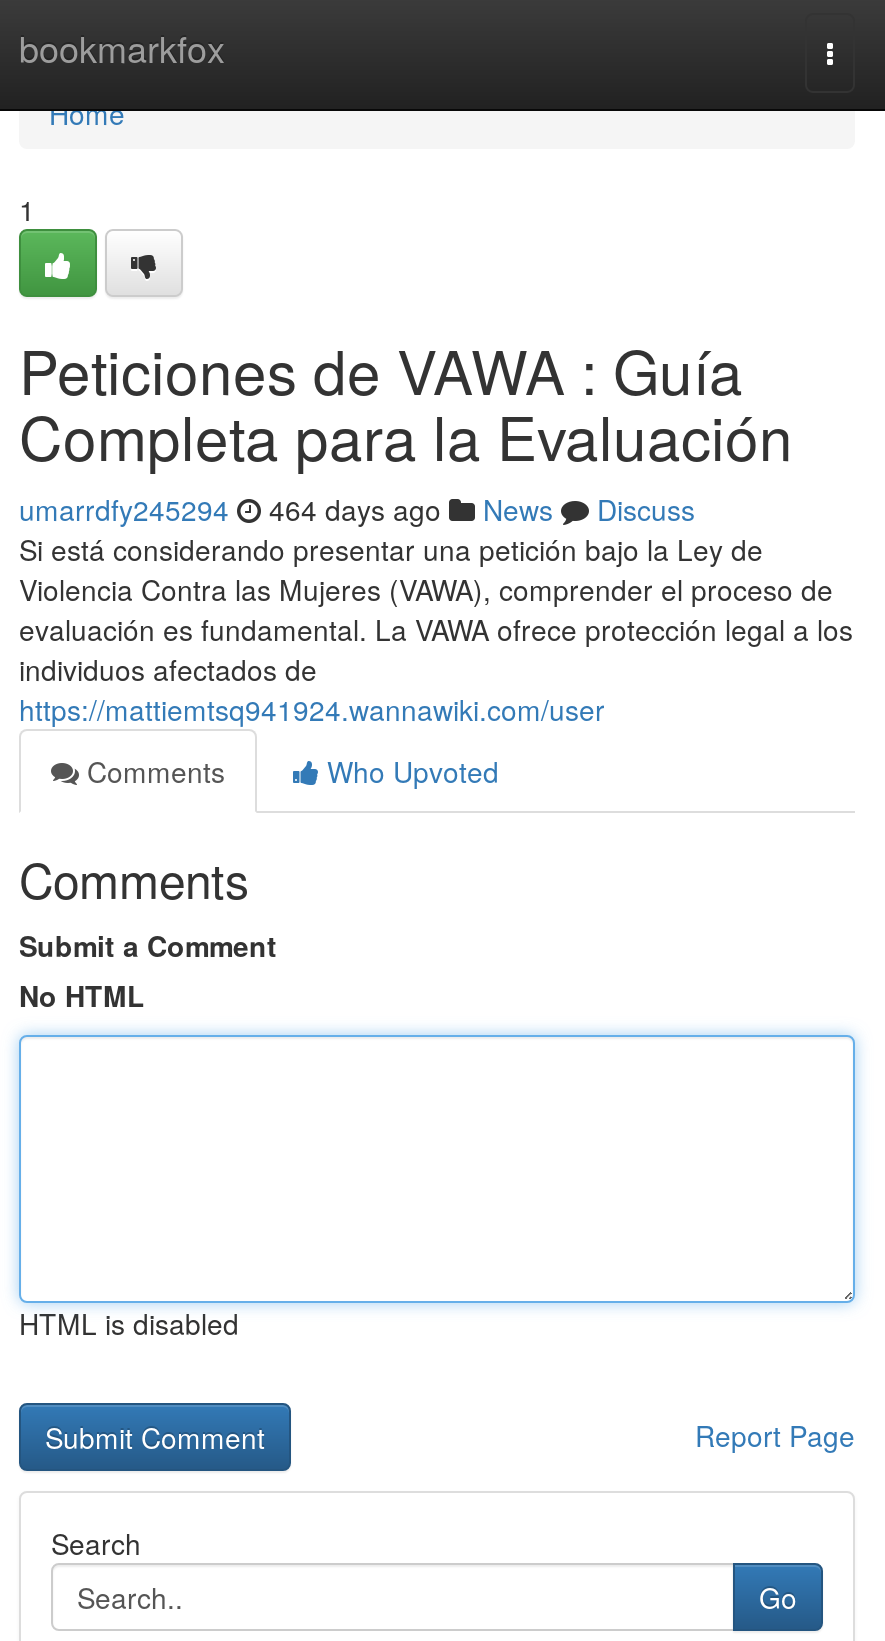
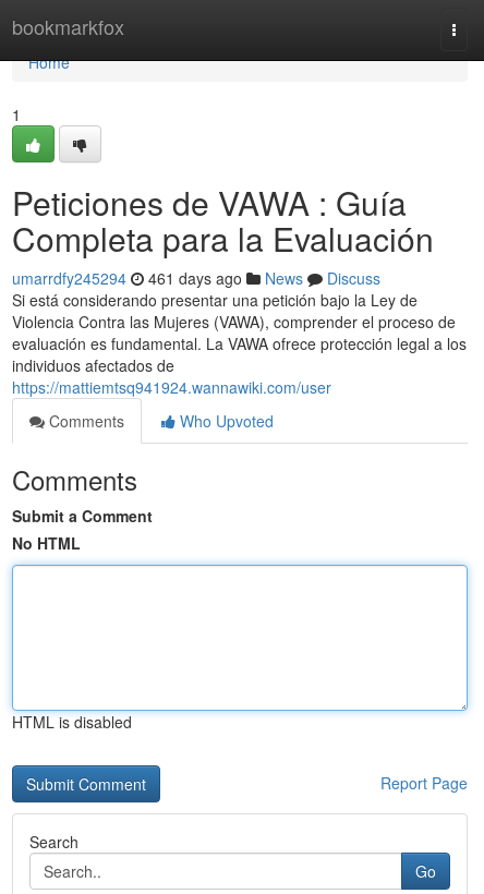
- umarrdfy245294 464 days ago News Discuss
+ umarrdfy245294 461 days ago News Discuss
